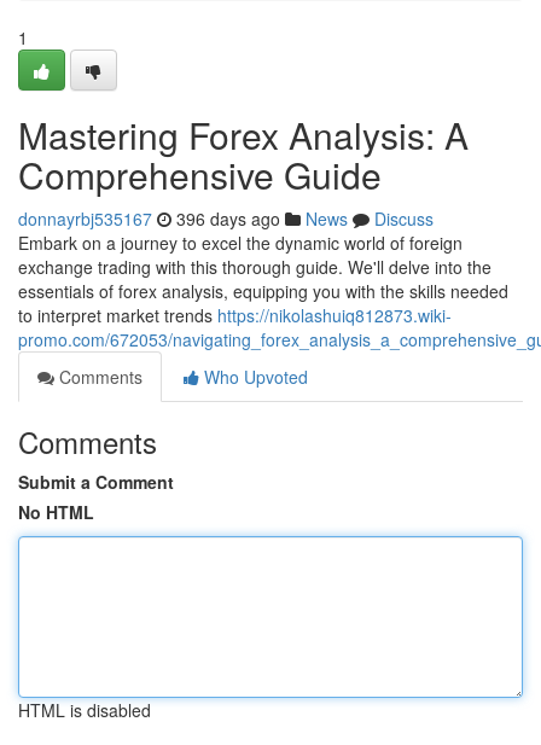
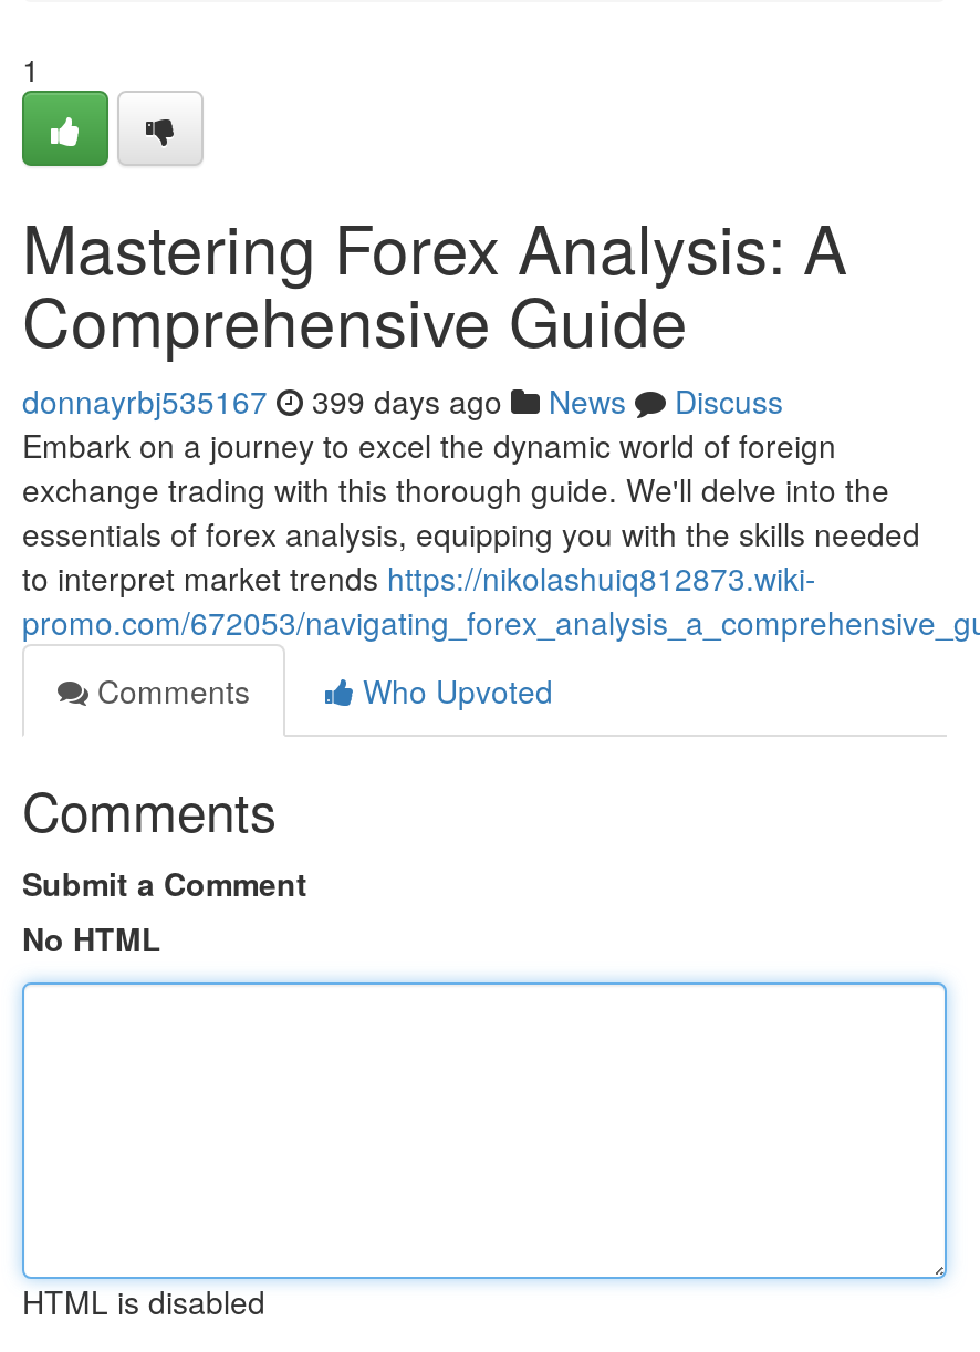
- donnayrbj535167 396 days ago News Discuss
+ donnayrbj535167 399 days ago News Discuss
